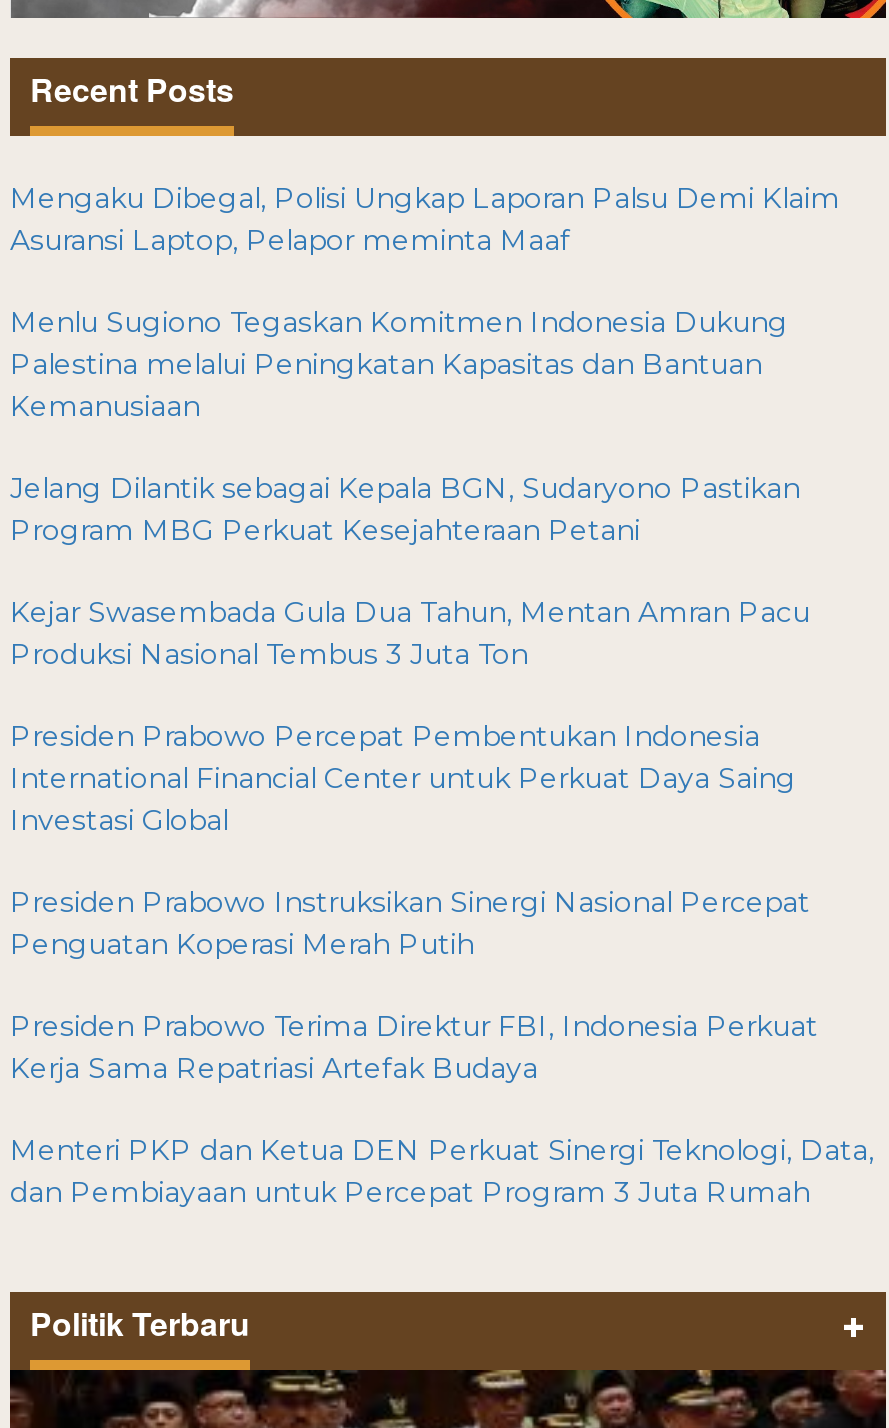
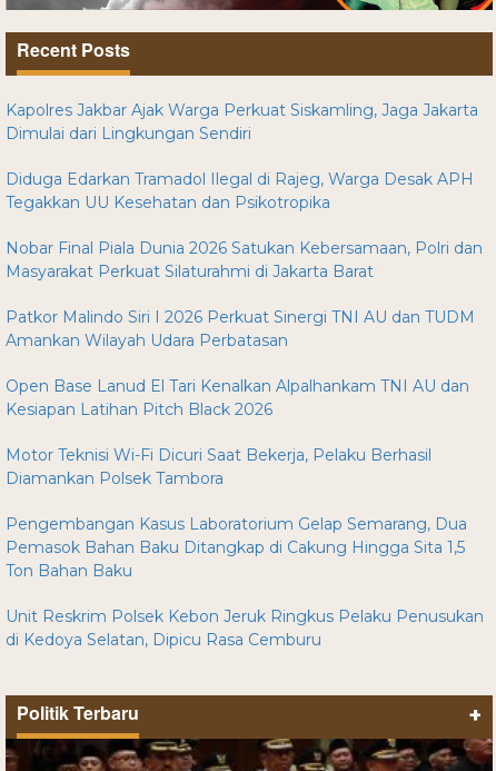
- Mengaku Dibegal, Polisi Ungkap Laporan Palsu Demi Klaim
- Asuransi Laptop, Pelapor meminta Maaf
+ Kapolres Jakbar Ajak Warga Perkuat Siskamling, Jaga Jakarta
+ Dimulai dari Lingkungan Sendiri

- Menlu Sugiono Tegaskan Komitmen Indonesia Dukung
- Palestina melalui Peningkatan Kapasitas dan Bantuan
- Kemanusiaan
+ Diduga Edarkan Tramadol Ilegal di Rajeg, Warga Desak APH
+ Tegakkan UU Kesehatan dan Psikotropika

- Jelang Dilantik sebagai Kepala BGN, Sudaryono Pastikan
- Program MBG Perkuat Kesejahteraan Petani
+ Nobar Final Piala Dunia 2026 Satukan Kebersamaan, Polri dan
+ Masyarakat Perkuat Silaturahmi di Jakarta Barat

- Kejar Swasembada Gula Dua Tahun, Mentan Amran Pacu
- Produksi Nasional Tembus 3 Juta Ton
+ Patkor Malindo Siri I 2026 Perkuat Sinergi TNI AU dan TUDM
+ Amankan Wilayah Udara Perbatasan

- Presiden Prabowo Percepat Pembentukan Indonesia
- International Financial Center untuk Perkuat Daya Saing
- Investasi Global
+ Open Base Lanud El Tari Kenalkan Alpalhankam TNI AU dan
+ Kesiapan Latihan Pitch Black 2026

- Presiden Prabowo Instruksikan Sinergi Nasional Percepat
- Penguatan Koperasi Merah Putih
+ Motor Teknisi Wi-Fi Dicuri Saat Bekerja, Pelaku Berhasil
+ Diamankan Polsek Tambora

- Presiden Prabowo Terima Direktur FBI, Indonesia Perkuat
- Kerja Sama Repatriasi Artefak Budaya
+ Pengembangan Kasus Laboratorium Gelap Semarang, Dua
+ Pemasok Bahan Baku Ditangkap di Cakung Hingga Sita 1,5
+ Ton Bahan Baku

- Menteri PKP dan Ketua DEN Perkuat Sinergi Teknologi, Data,
- dan Pembiayaan untuk Percepat Program 3 Juta Rumah
+ Unit Reskrim Polsek Kebon Jeruk Ringkus Pelaku Penusukan
+ di Kedoya Selatan, Dipicu Rasa Cemburu
